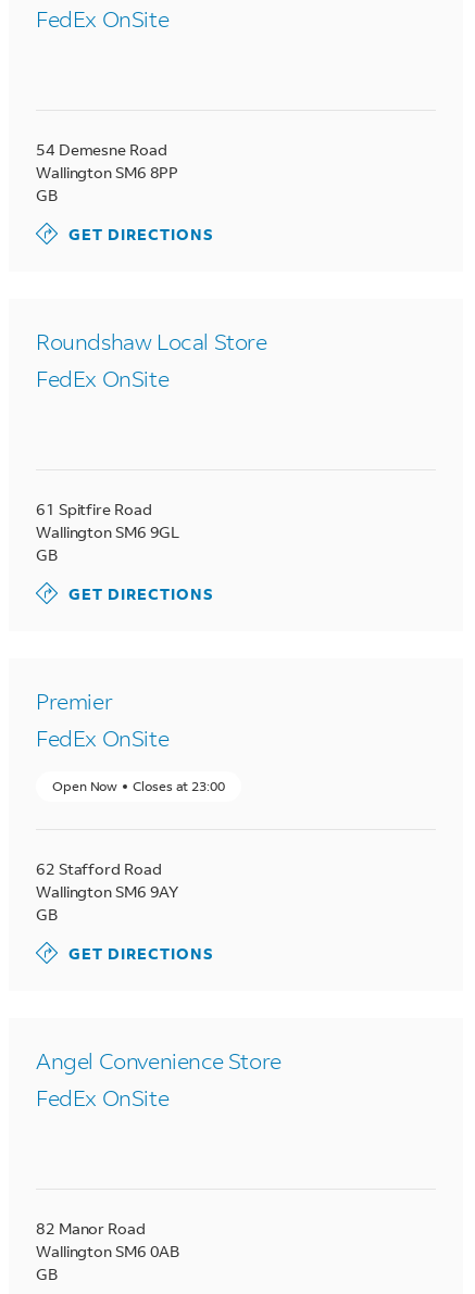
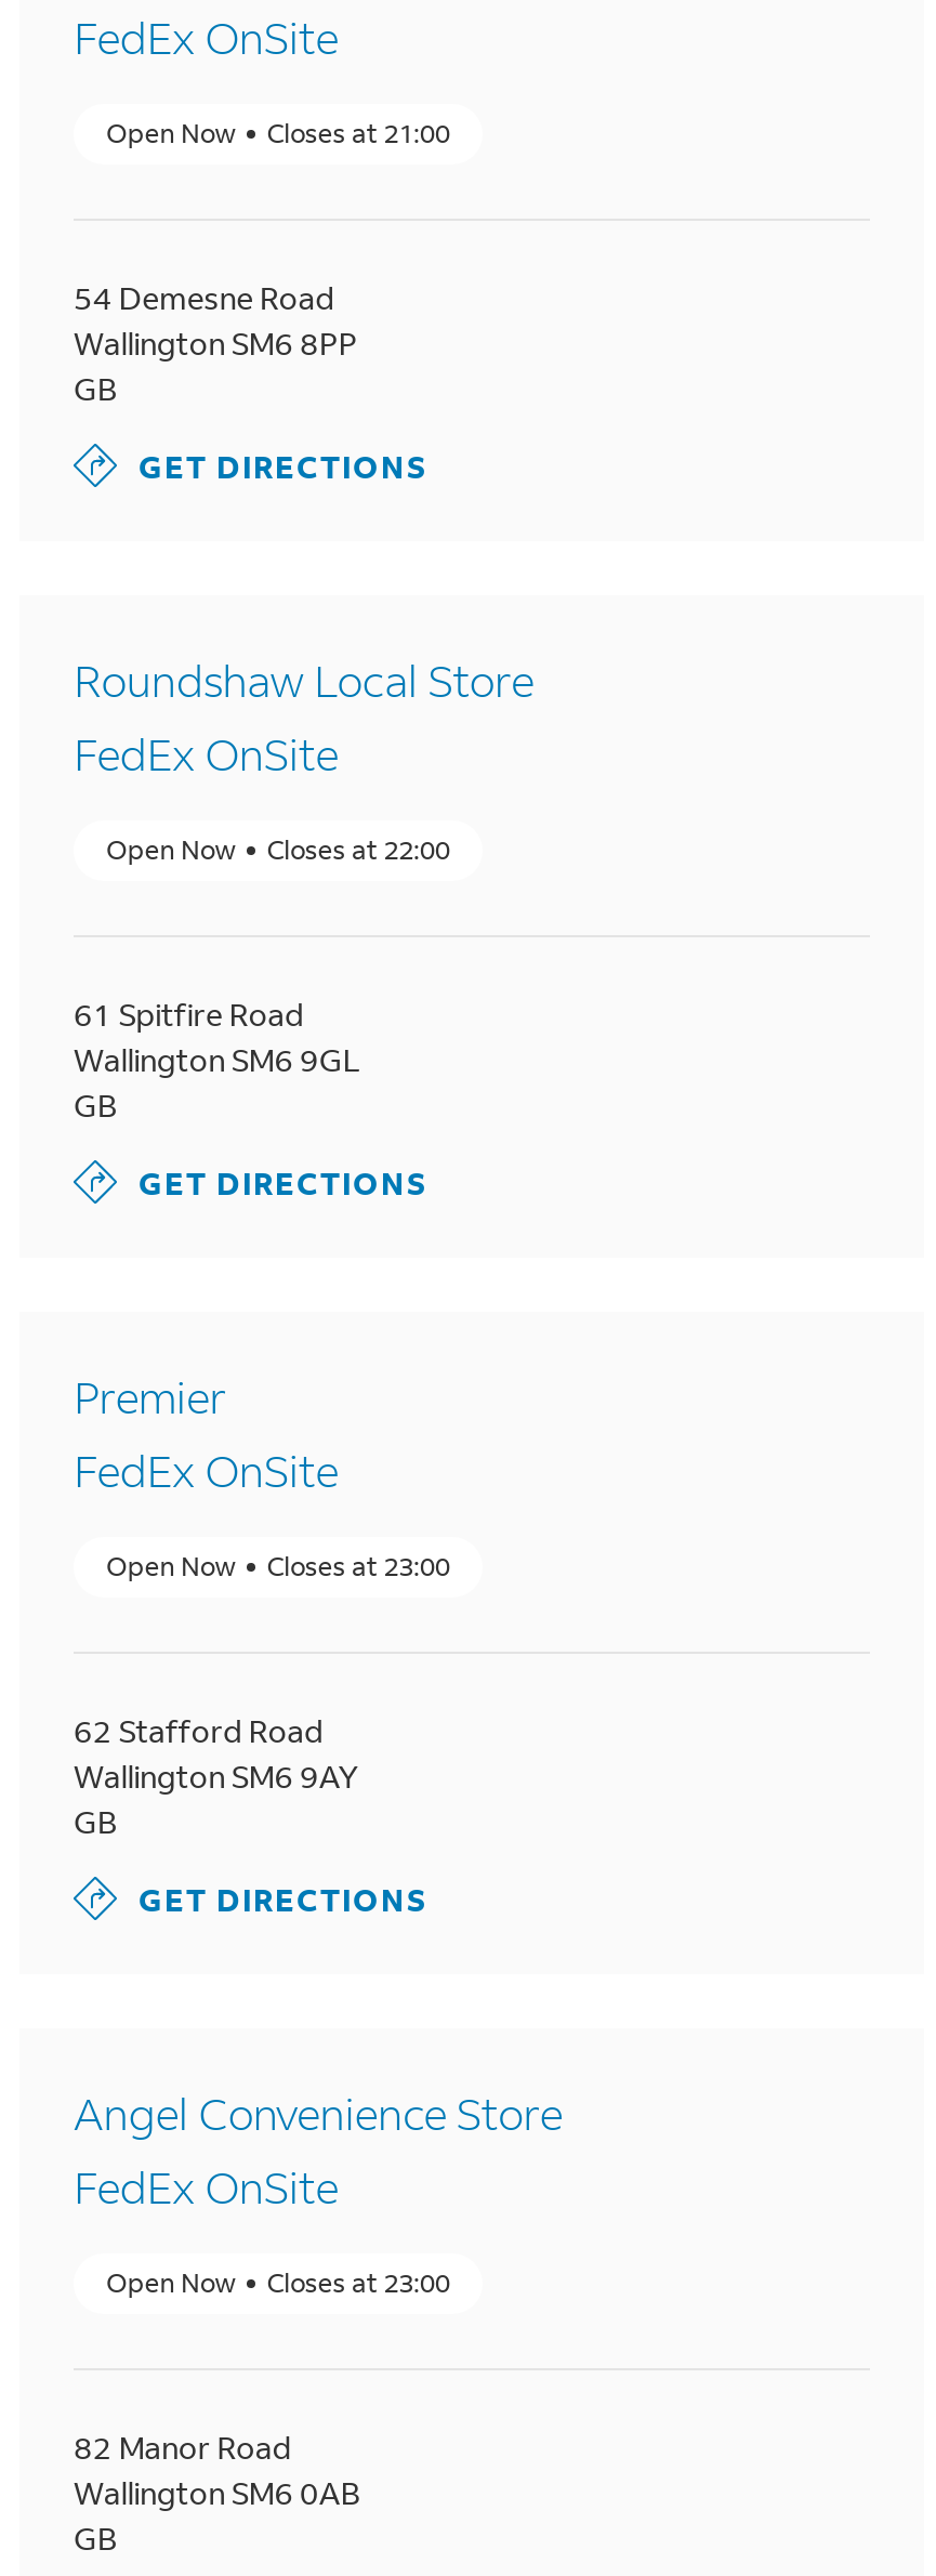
+ Open Now
+ Closes at 21:00

+ Open Now
+ Closes at 22:00

+ Open Now
+ Closes at 23:00
